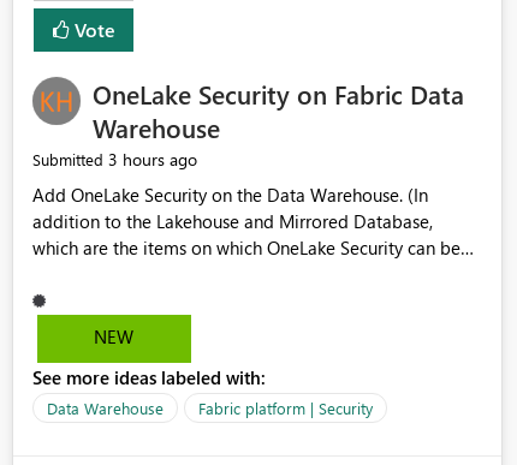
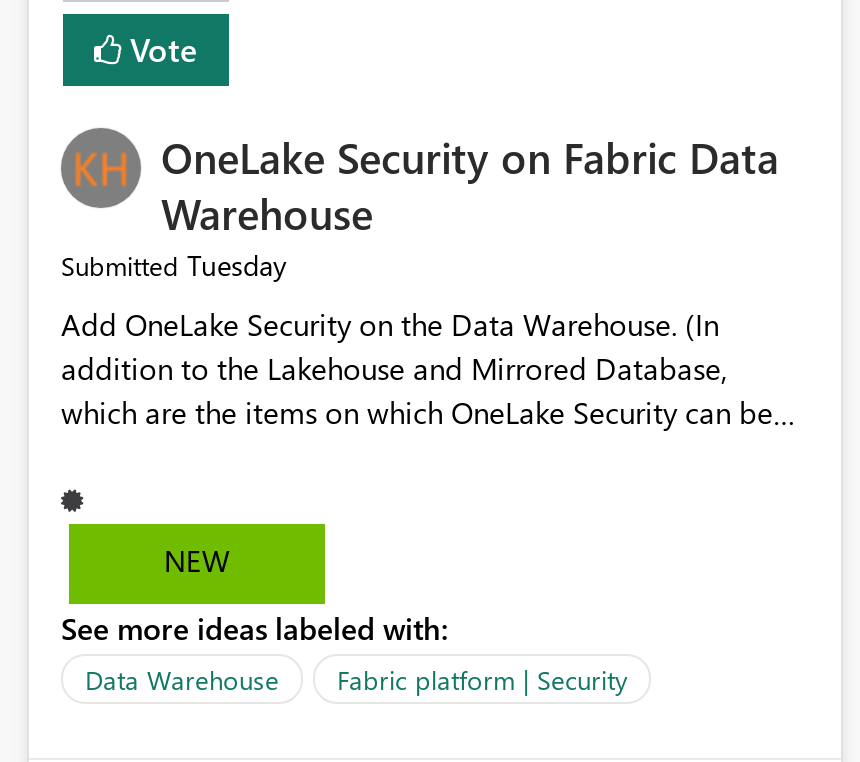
- Submitted 3 hours ago
+ Submitted Tuesday
